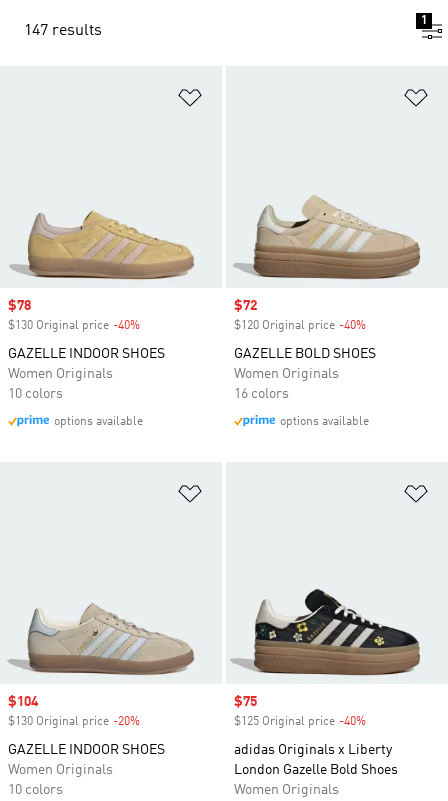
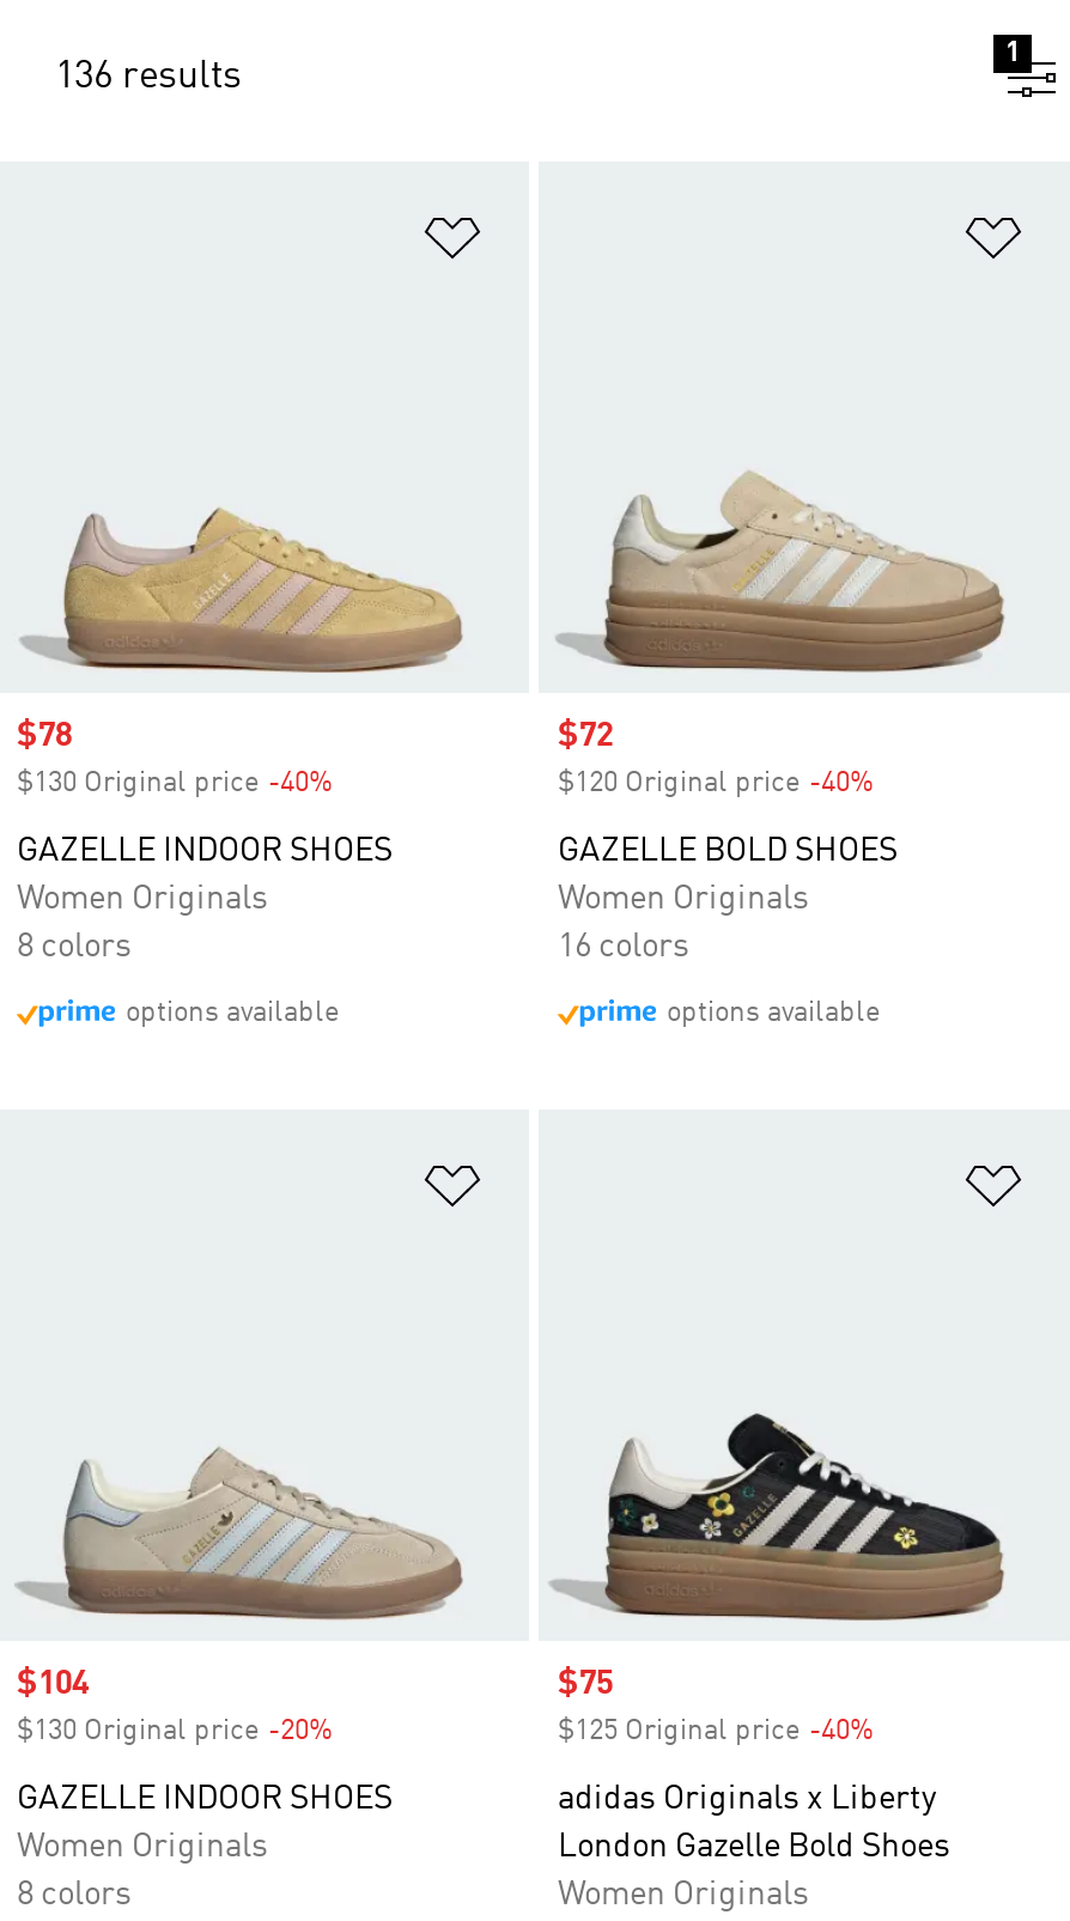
- 147 results
+ 136 results

- 10 colors
+ 8 colors

- 10 colors
+ 8 colors
